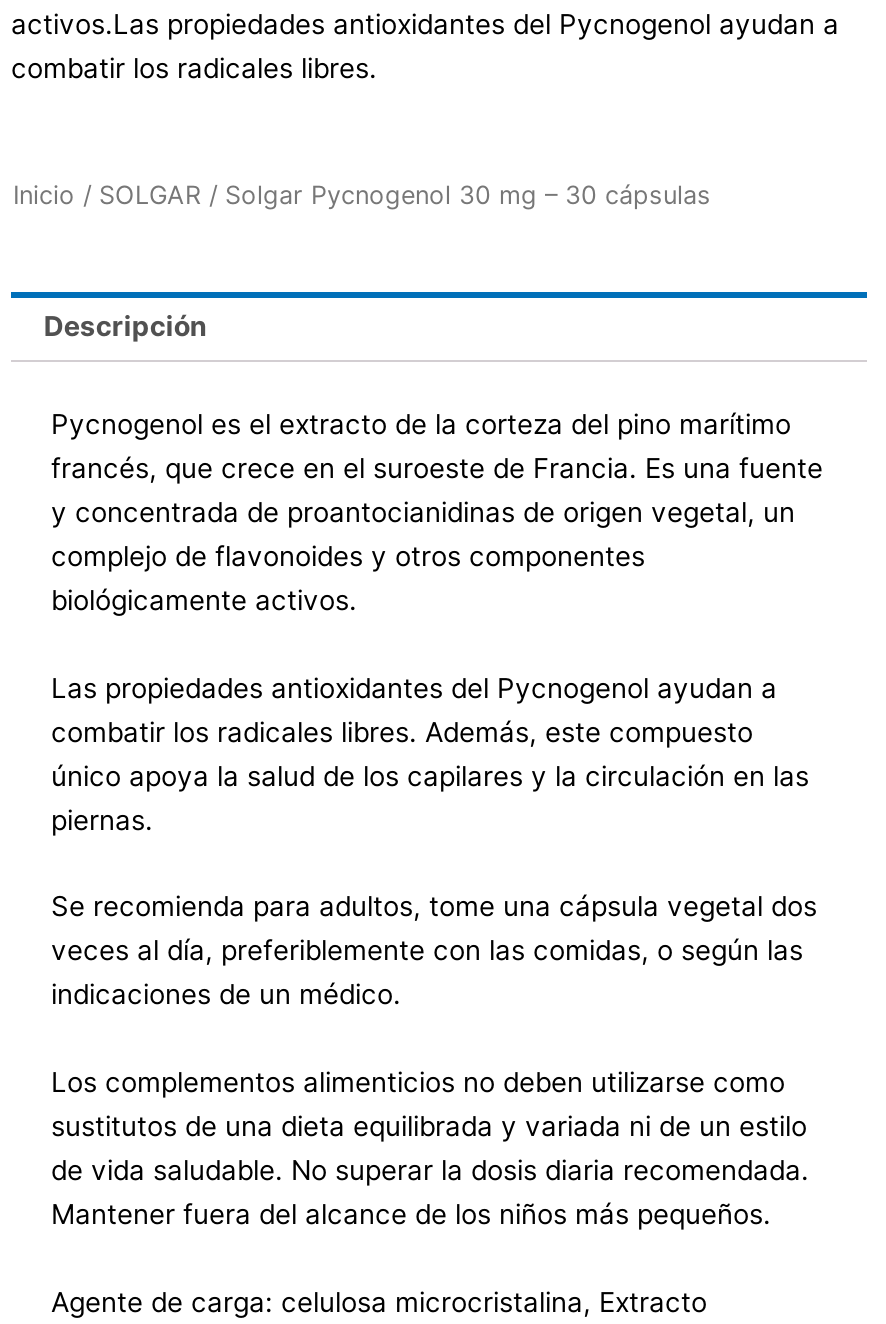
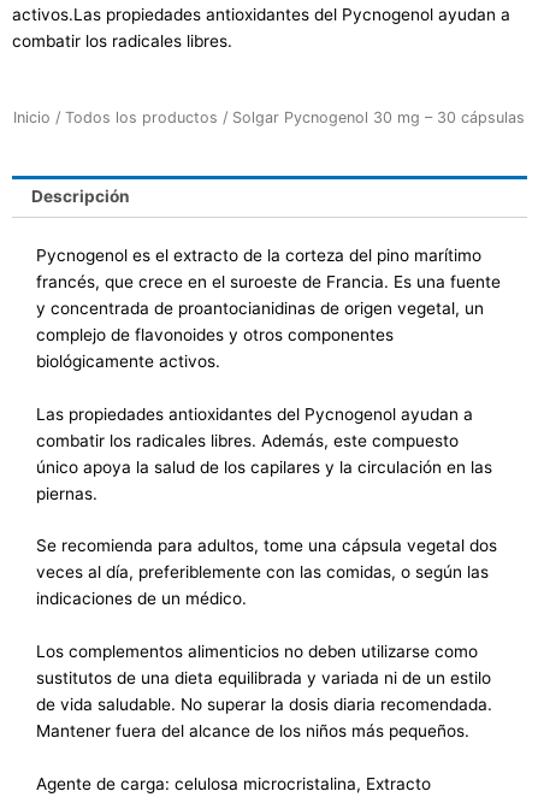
- Inicio / SOLGAR / Solgar Pycnogenol 30 mg – 30 cápsulas
+ Inicio / Todos los productos / Solgar Pycnogenol 30 mg – 30 cápsulas
